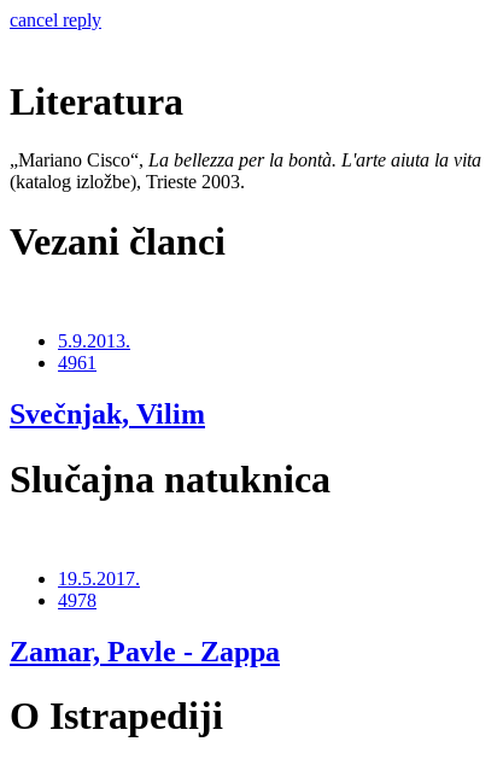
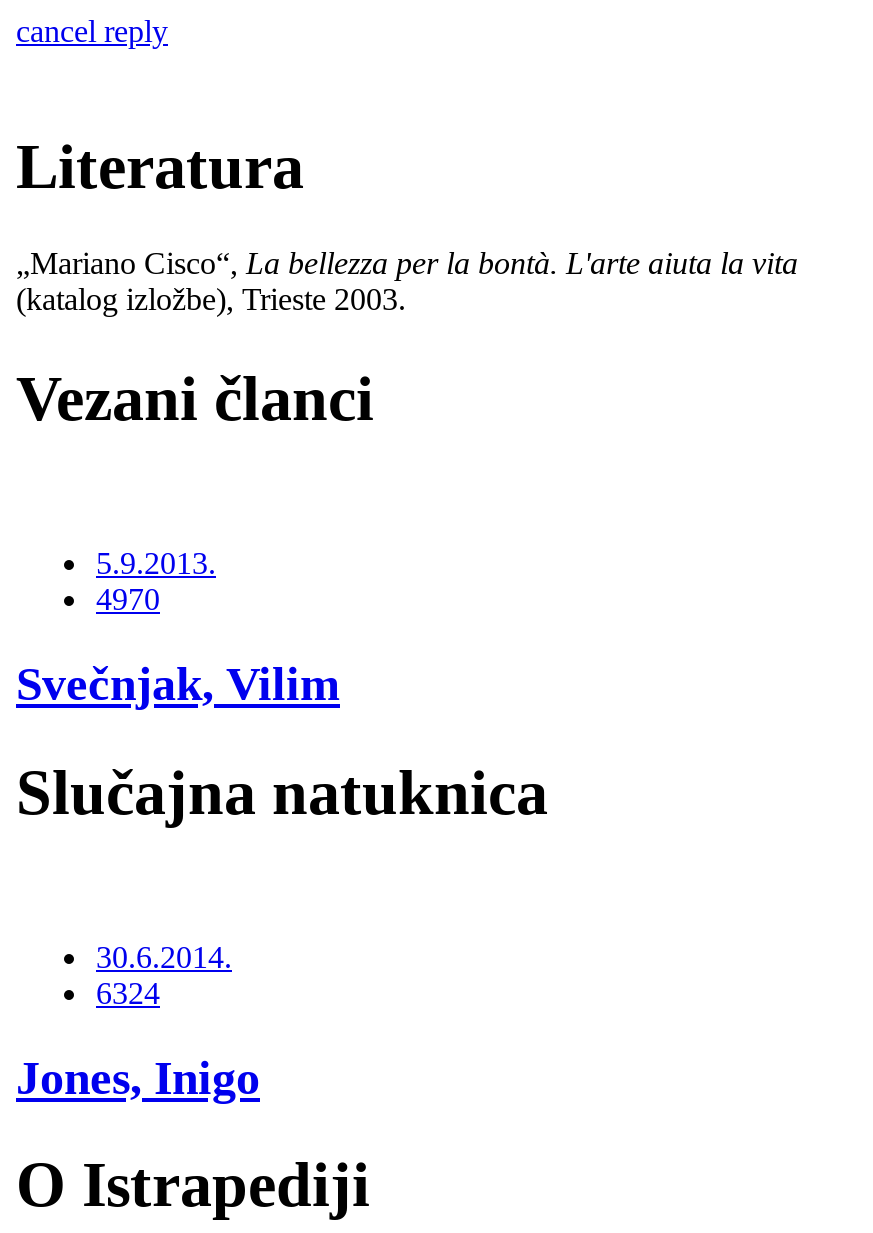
- 4961
+ 4970

- 19.5.2017.
- 4978
+ 30.6.2014.
+ 6324

- Zamar, Pavle - Zappa
+ Jones, Inigo
